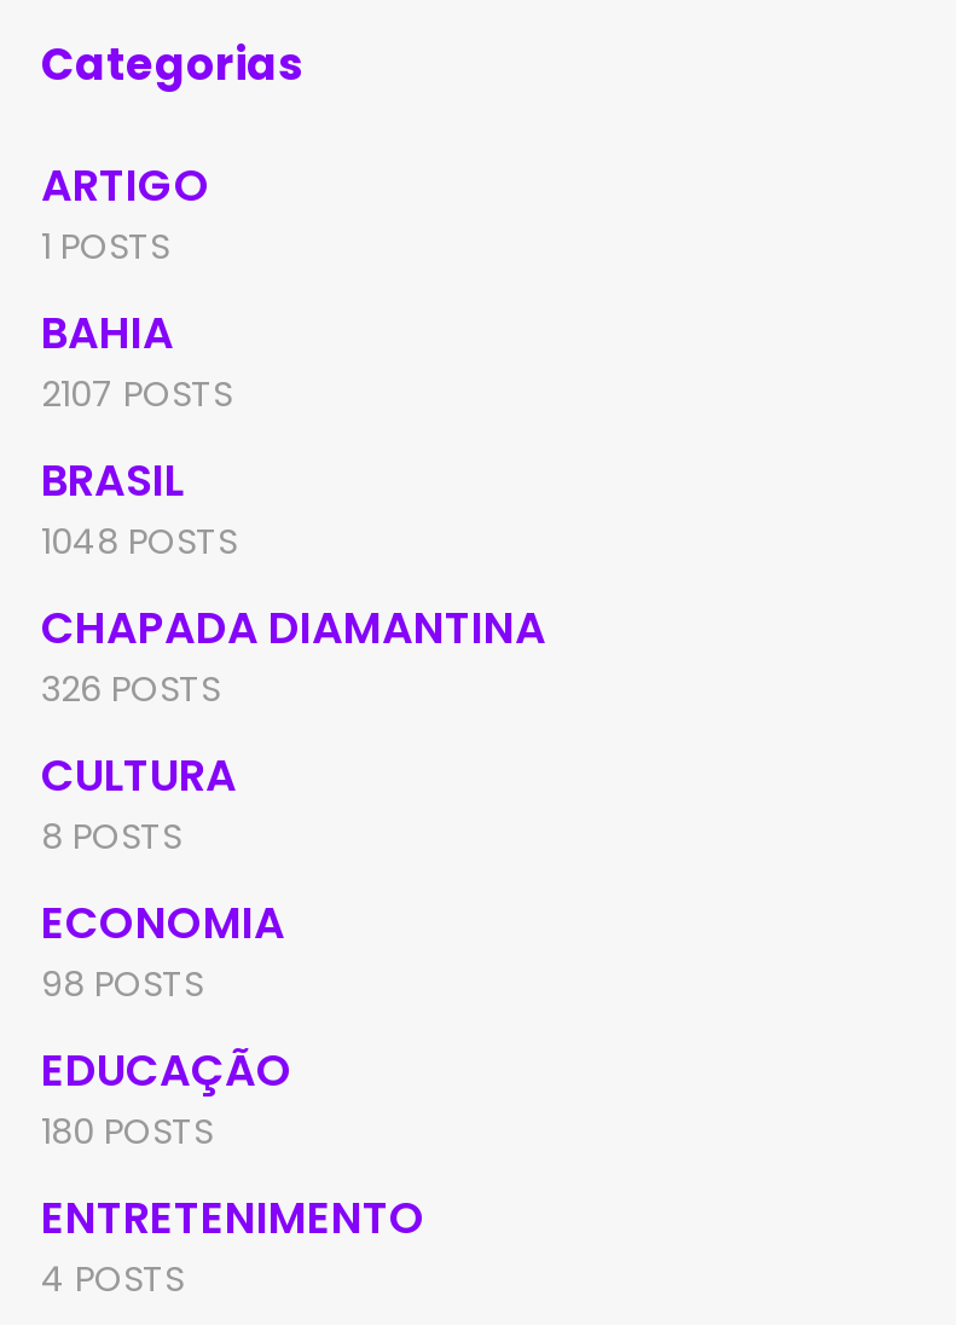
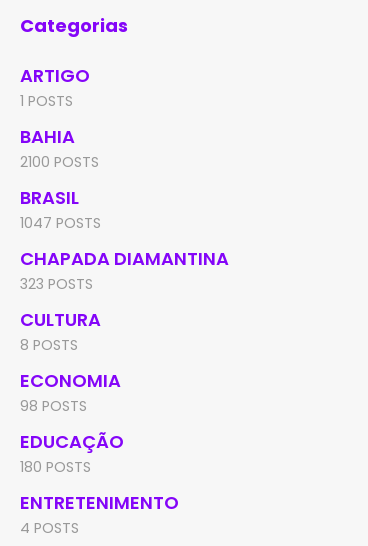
- 2107 POSTS
+ 2100 POSTS

- 1048 POSTS
+ 1047 POSTS

- 326 POSTS
+ 323 POSTS
